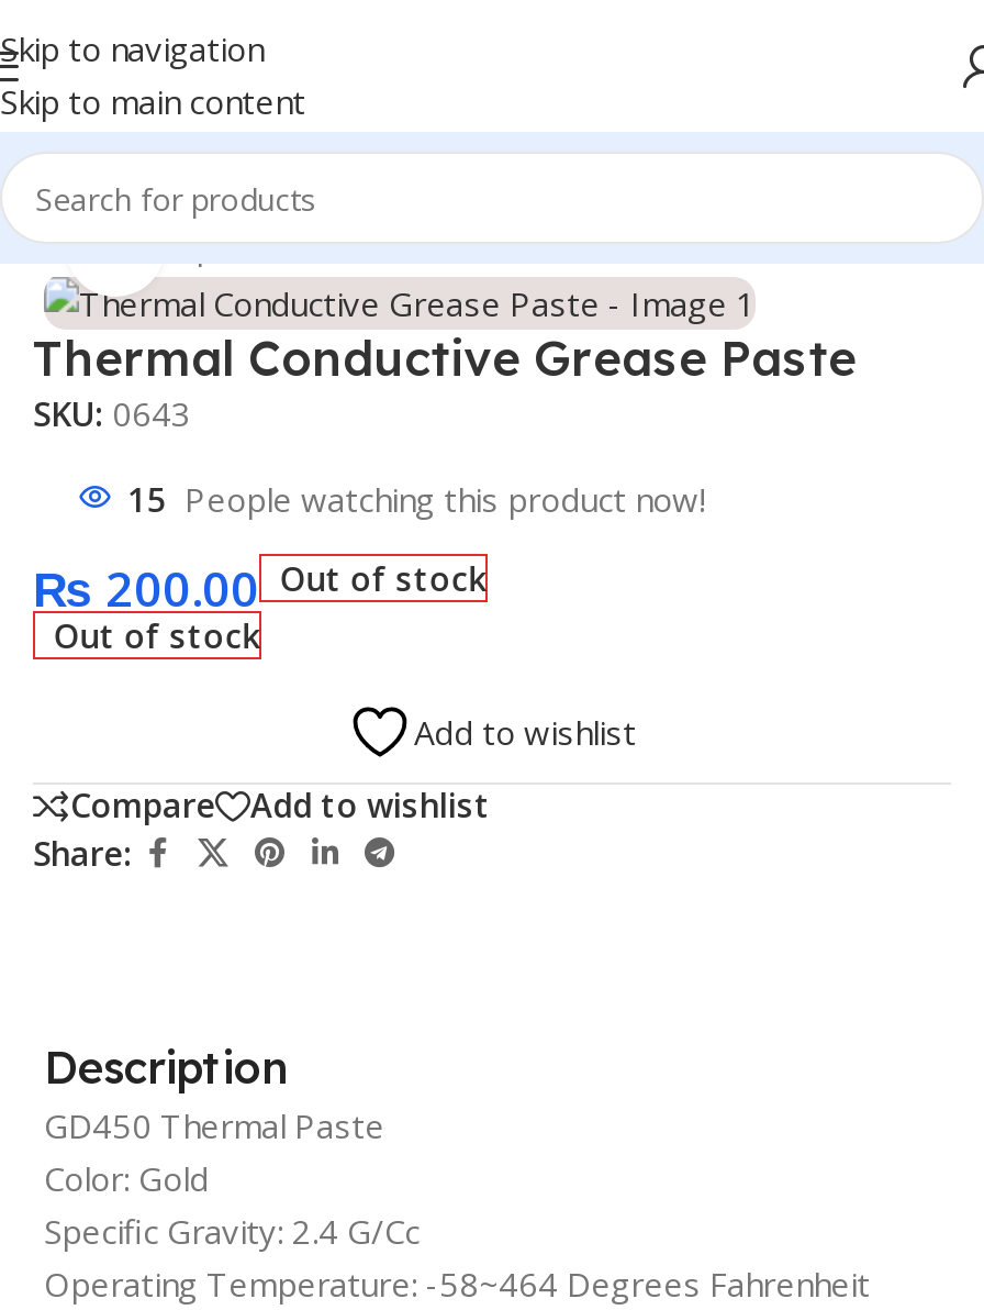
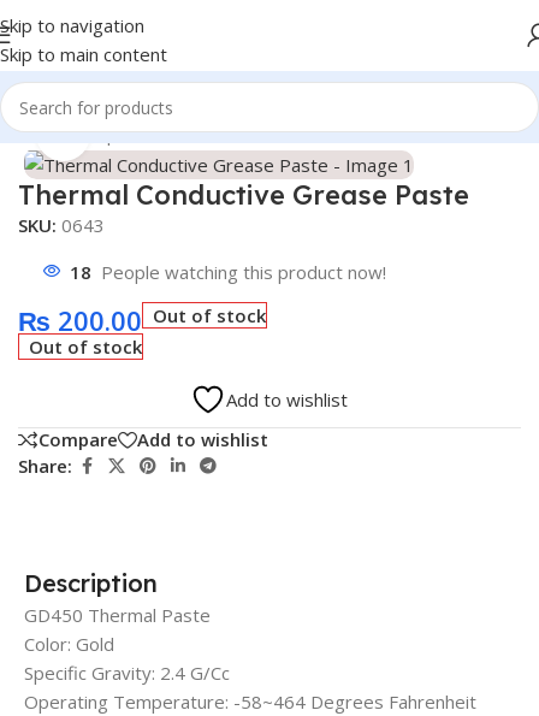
- 15 People watching this product now!
+ 18 People watching this product now!
